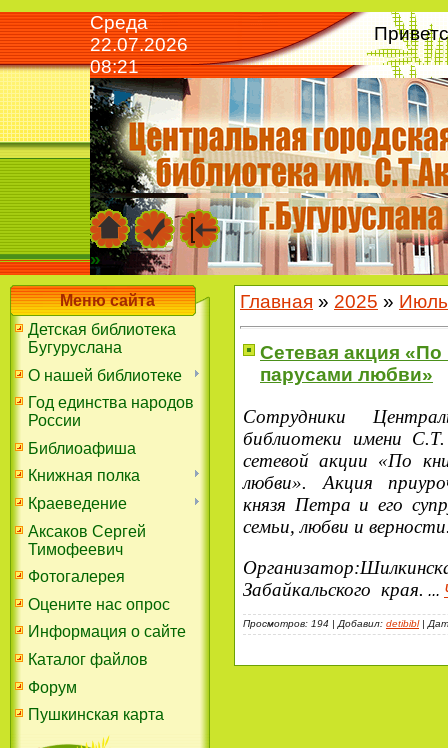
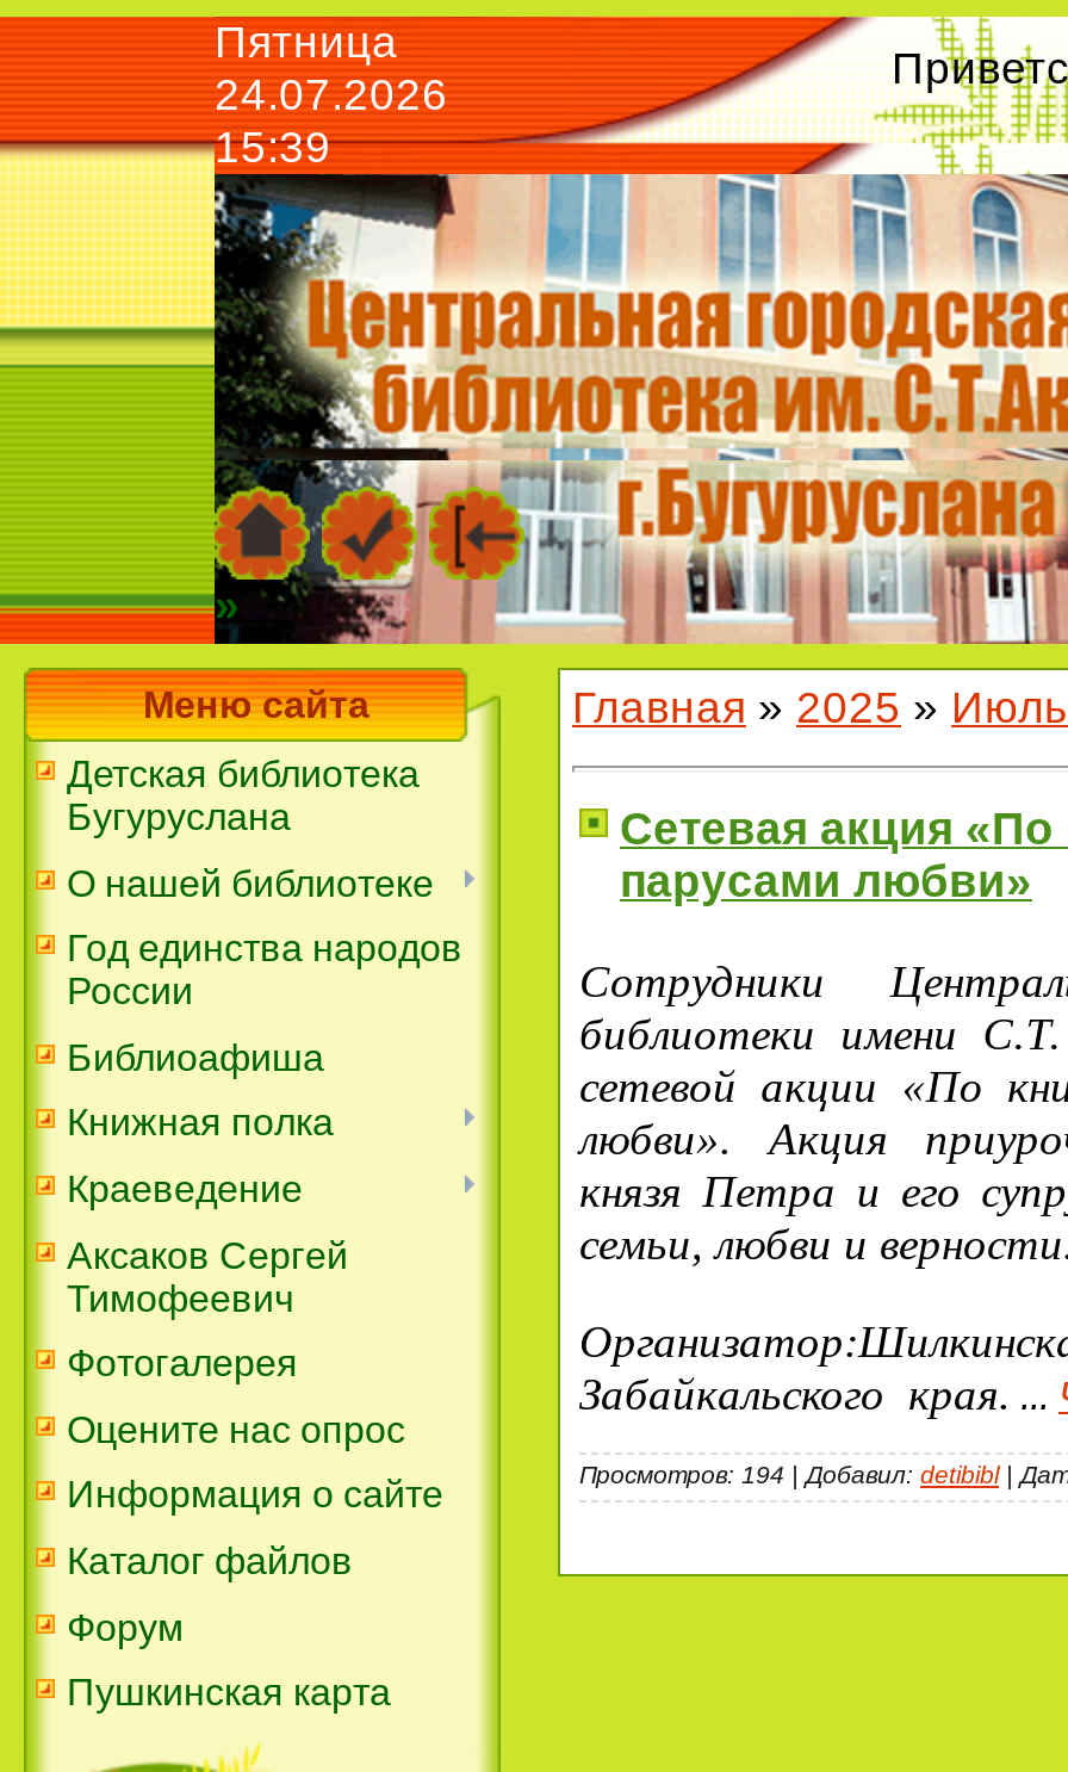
- Среда
- 22.07.2026
- 08:21
+ Пятница
+ 24.07.2026
+ 15:39
